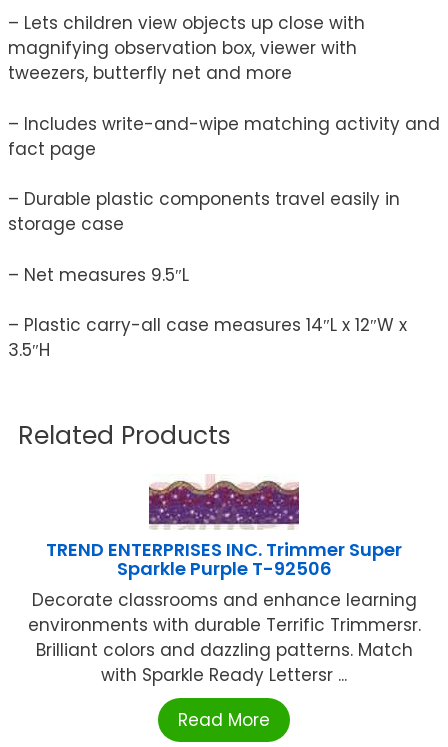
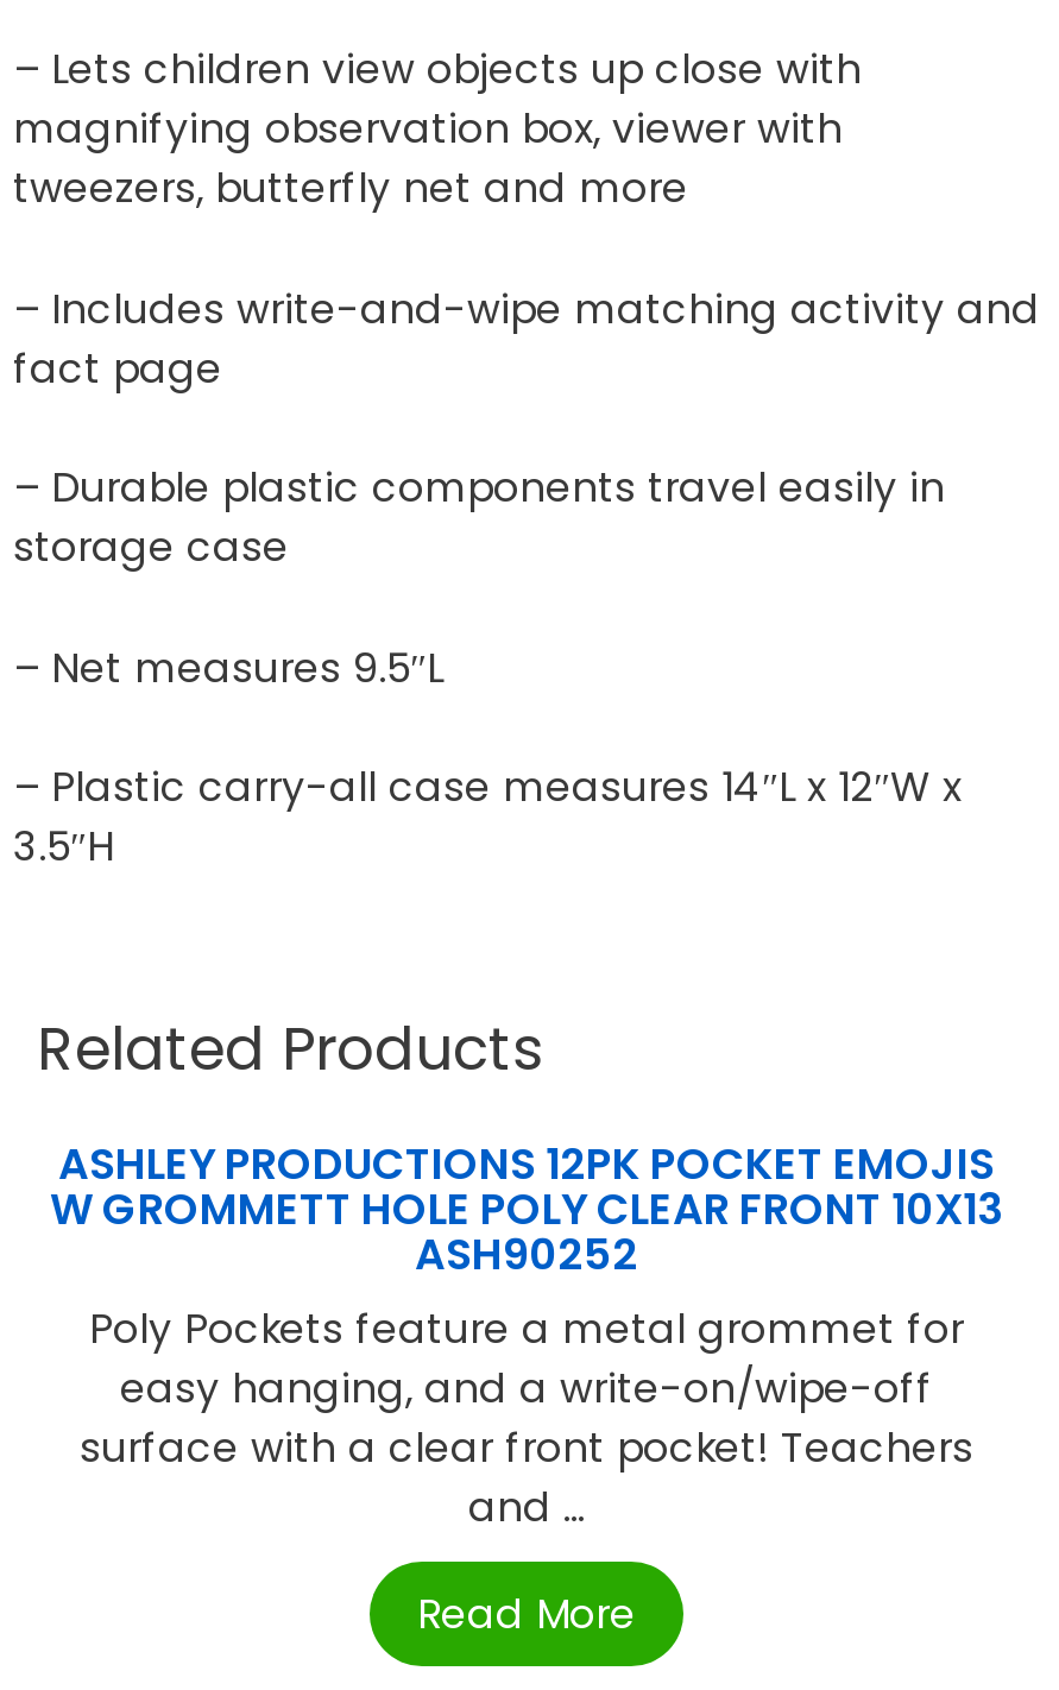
- TREND ENTERPRISES INC. Trimmer Super
- Sparkle Purple T-92506
- Decorate classrooms and enhance learning
- environments with durable Terrific Trimmersr.
- Brilliant colors and dazzling patterns. Match
- with Sparkle Ready Lettersr ...
+ ASHLEY PRODUCTIONS 12PK POCKET EMOJIS
+ W GROMMETT HOLE POLY CLEAR FRONT 10X13
+ ASH90252
+ Poly Pockets feature a metal grommet for
+ easy hanging, and a write-on/wipe-off
+ surface with a clear front pocket! Teachers
+ and ...
